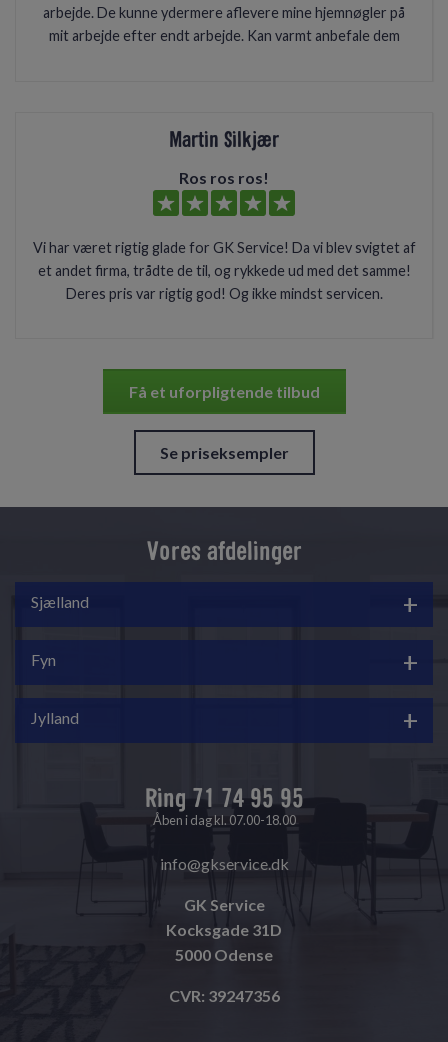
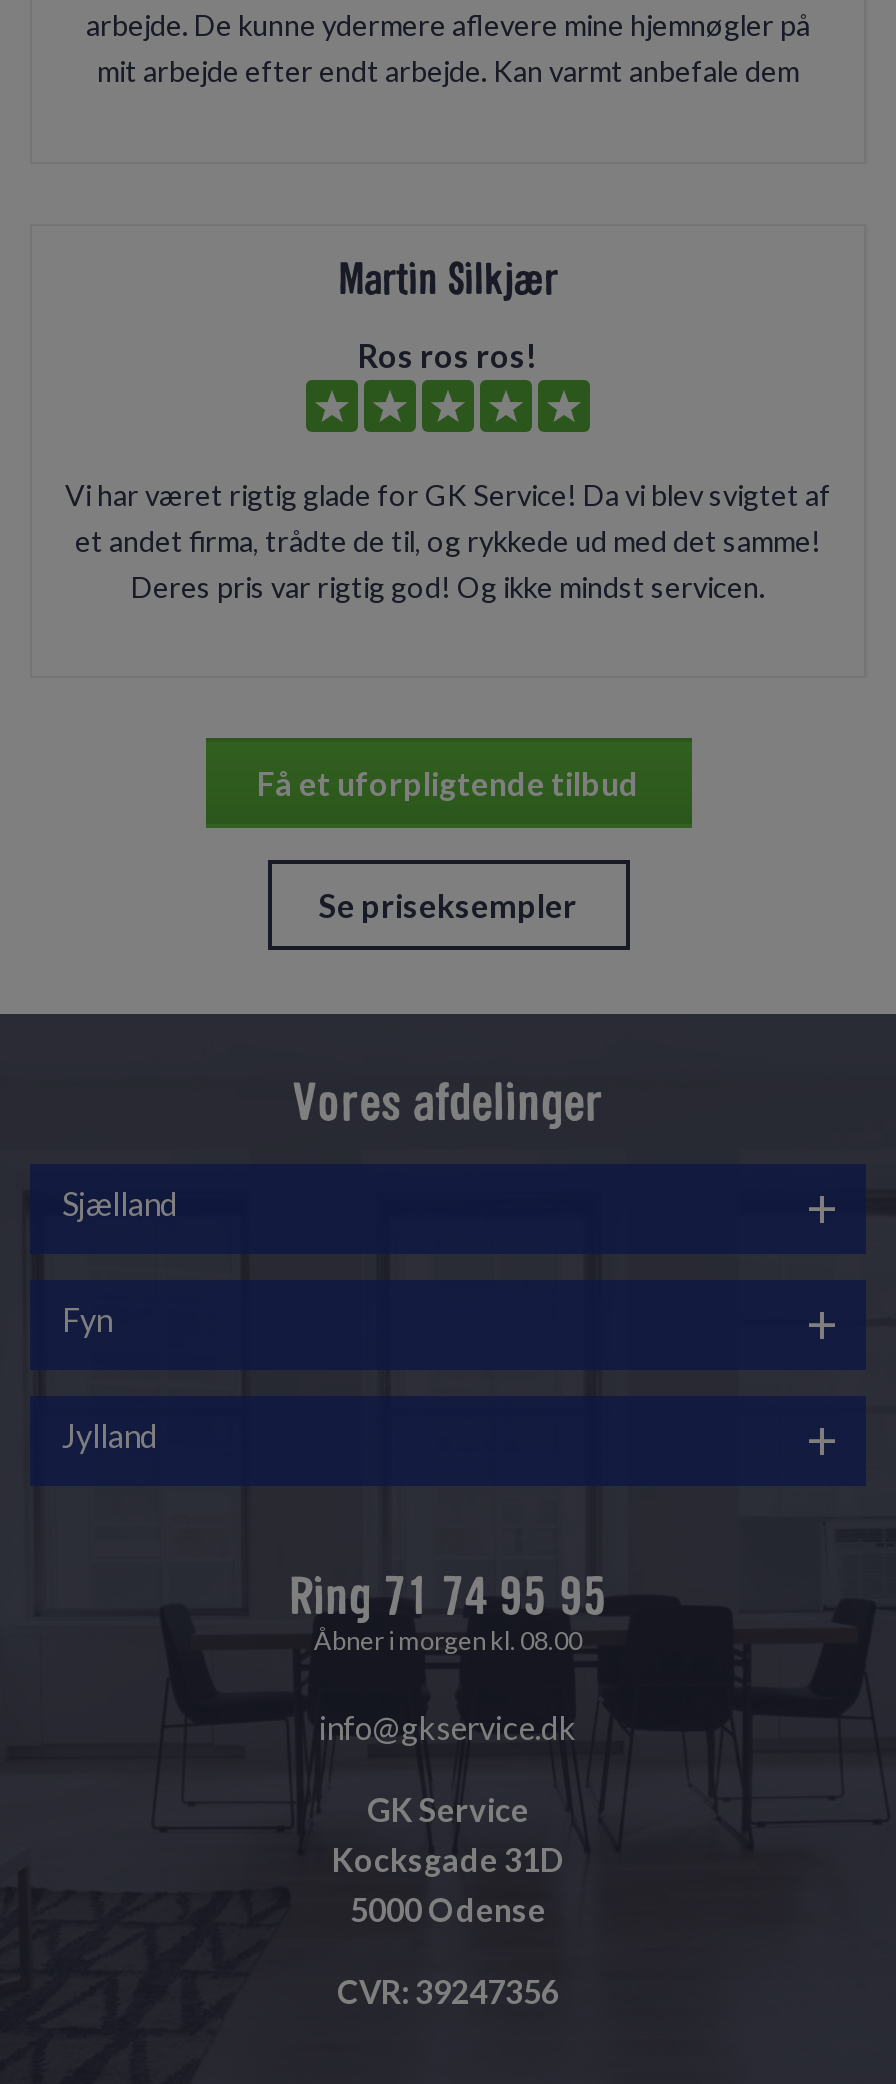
- Åben i dag kl. 07.00-18.00
+ Åbner i morgen kl. 08.00
